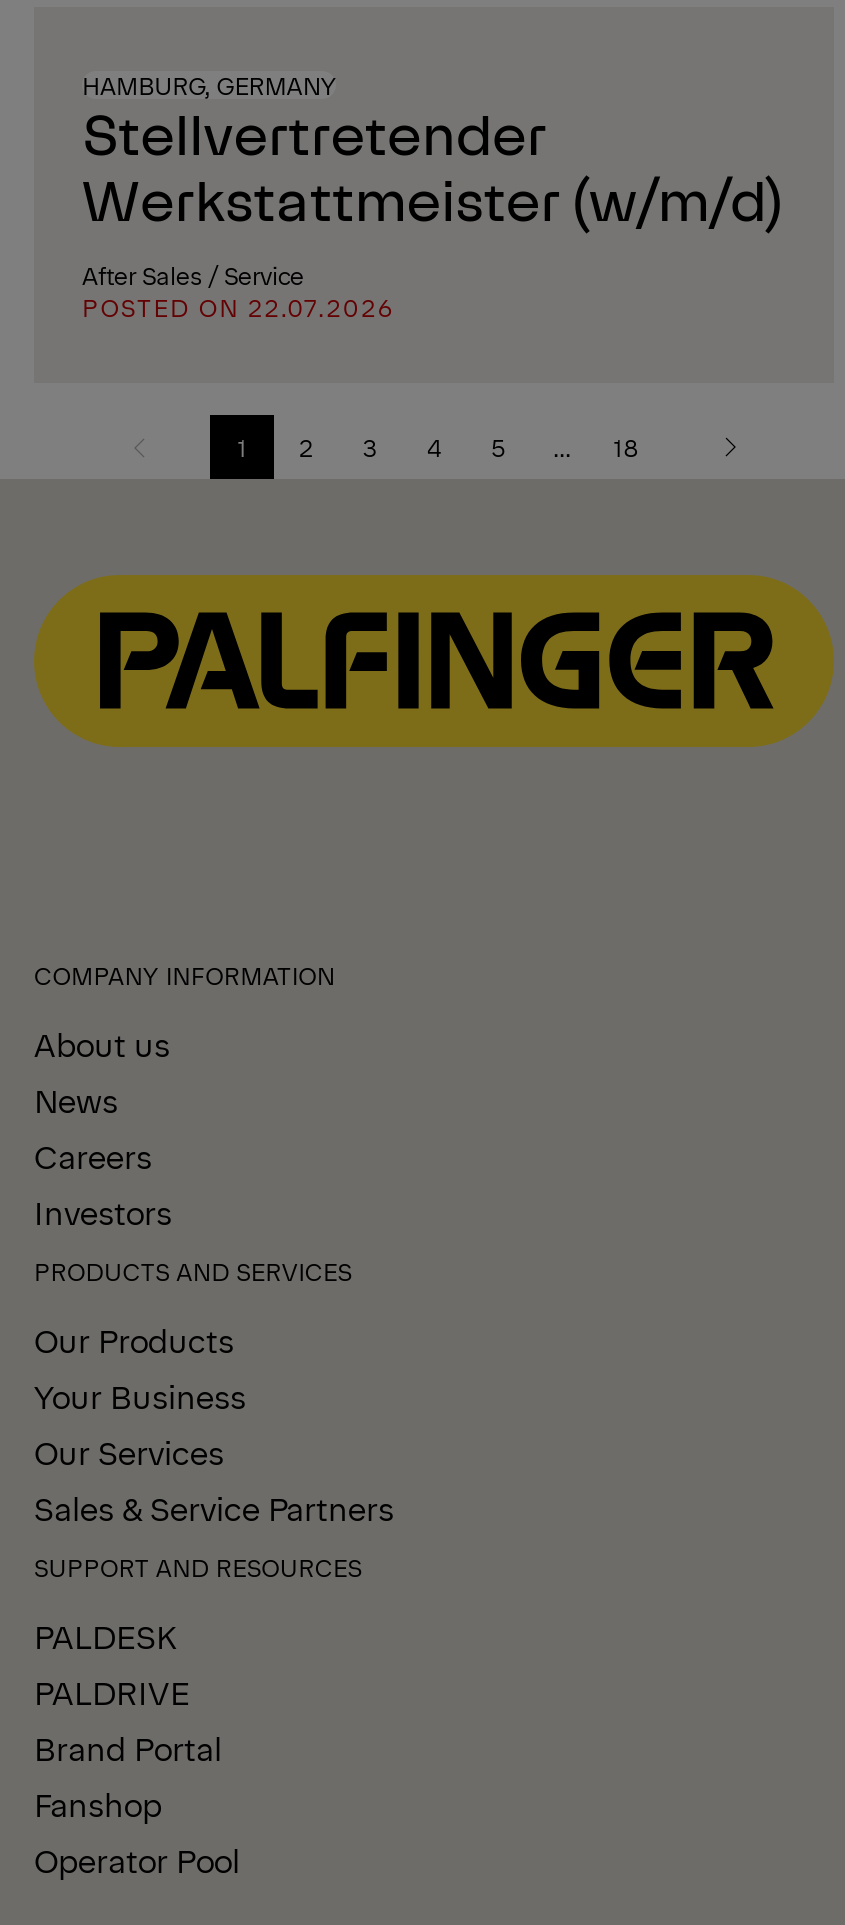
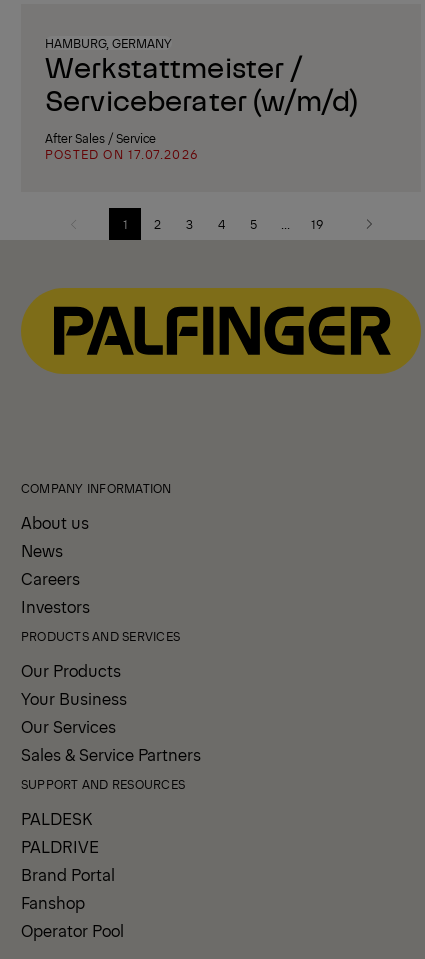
- Stellvertretender
- Werkstattmeister (w/m/d)
+ Werkstattmeister /
+ Serviceberater (w/m/d)

- POSTED ON 22.07.2026
+ POSTED ON 17.07.2026

- 18
+ 19
